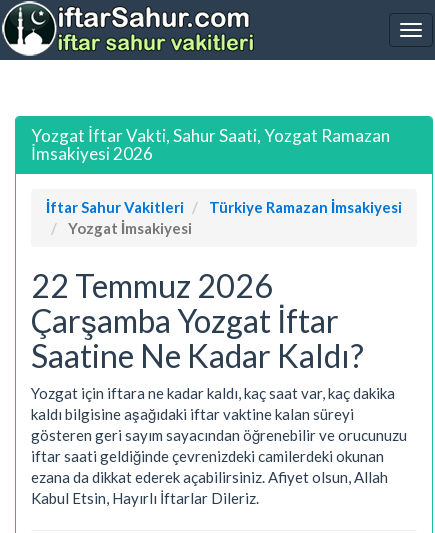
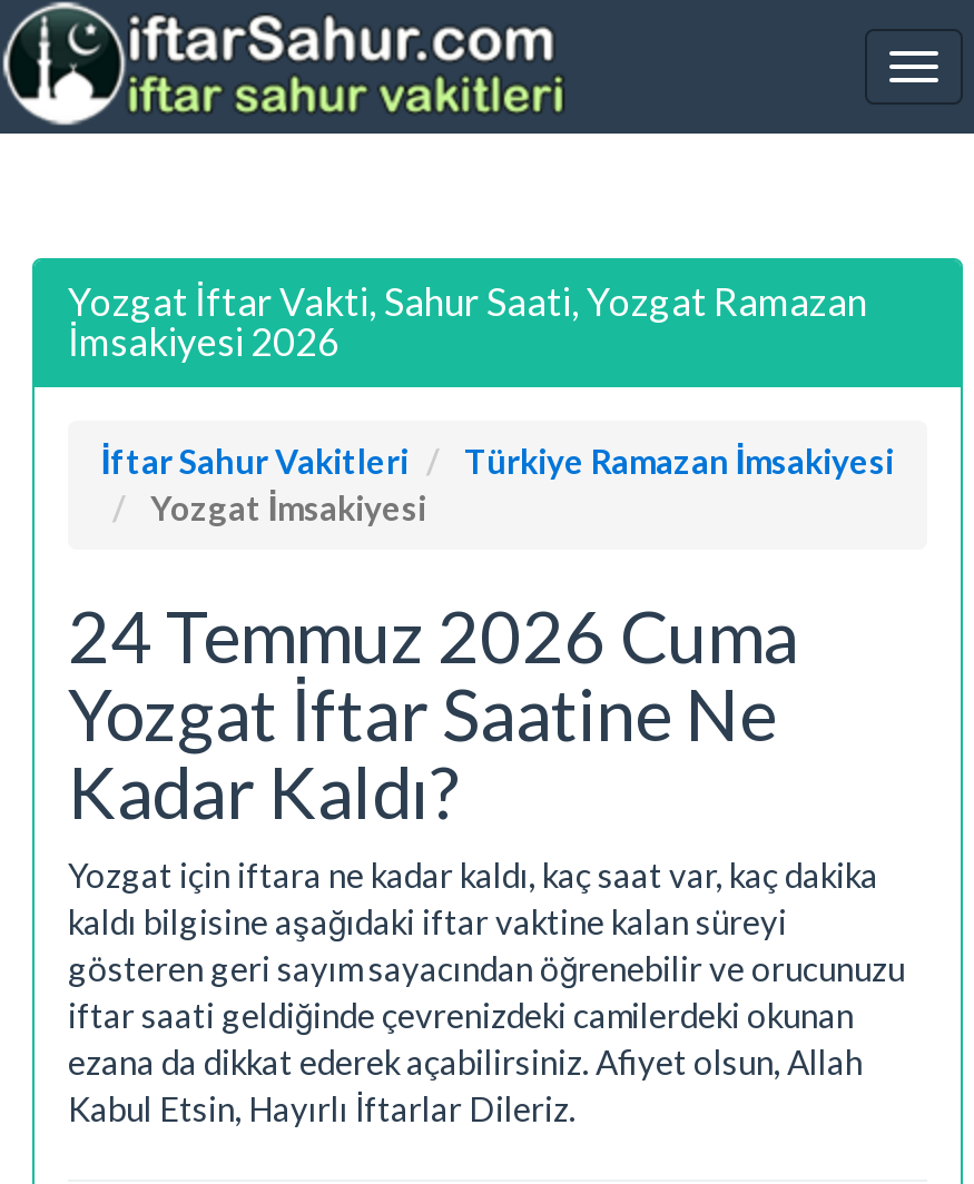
- 22 Temmuz 2026
- Çarşamba Yozgat İftar
- Saatine Ne Kadar Kaldı?
+ 24 Temmuz 2026 Cuma
+ Yozgat İftar Saatine Ne
+ Kadar Kaldı?
